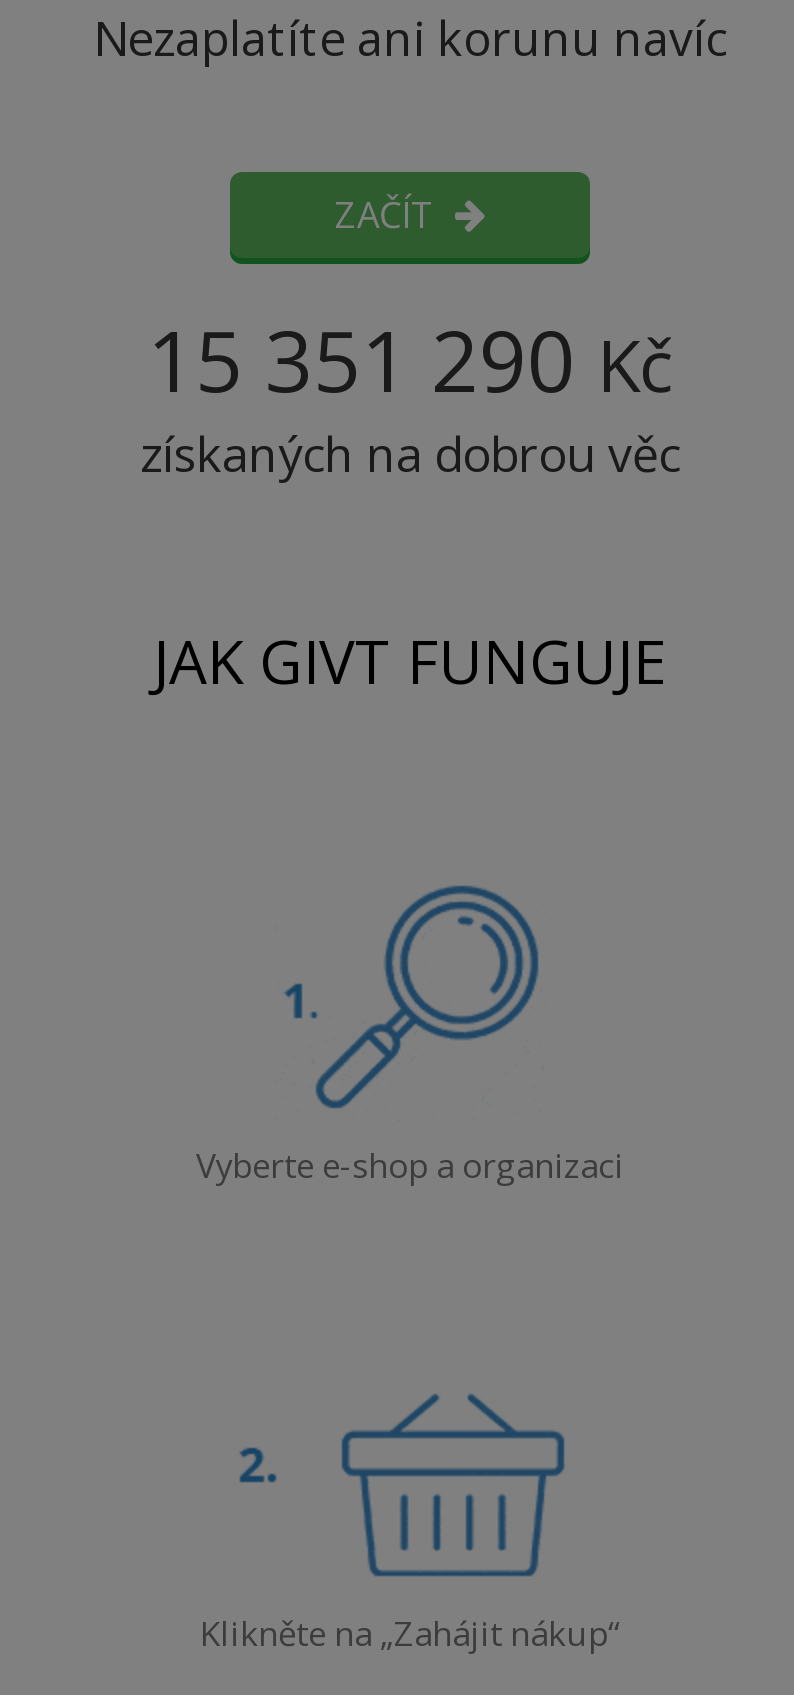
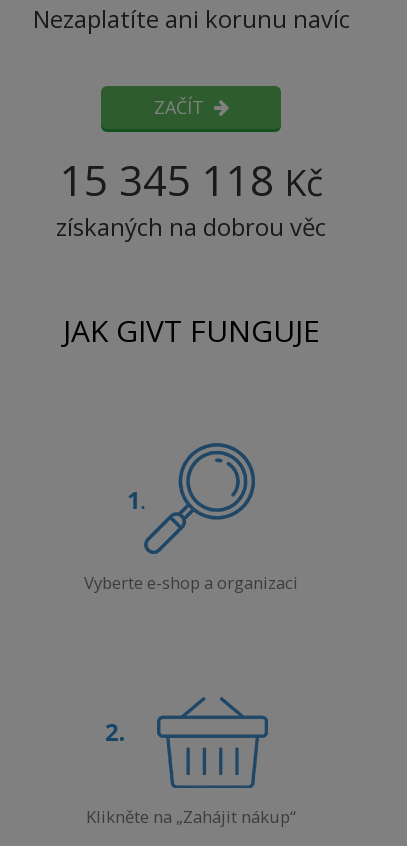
- 15 351 290 Kč
+ 15 345 118 Kč
